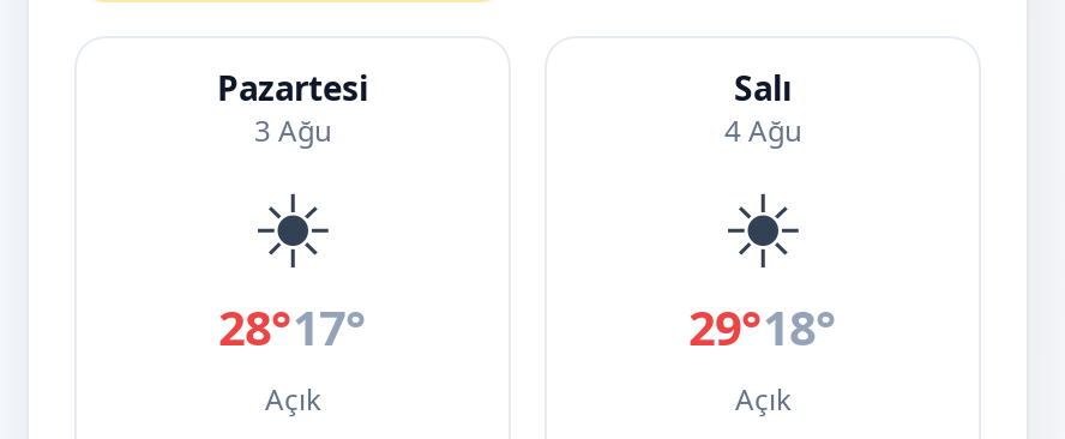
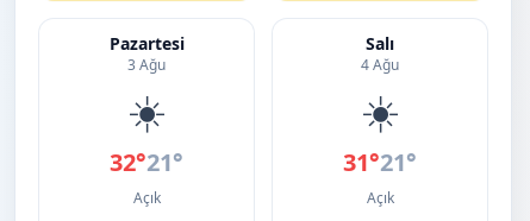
- 28°17°
+ 32°21°

- 29°18°
+ 31°21°
